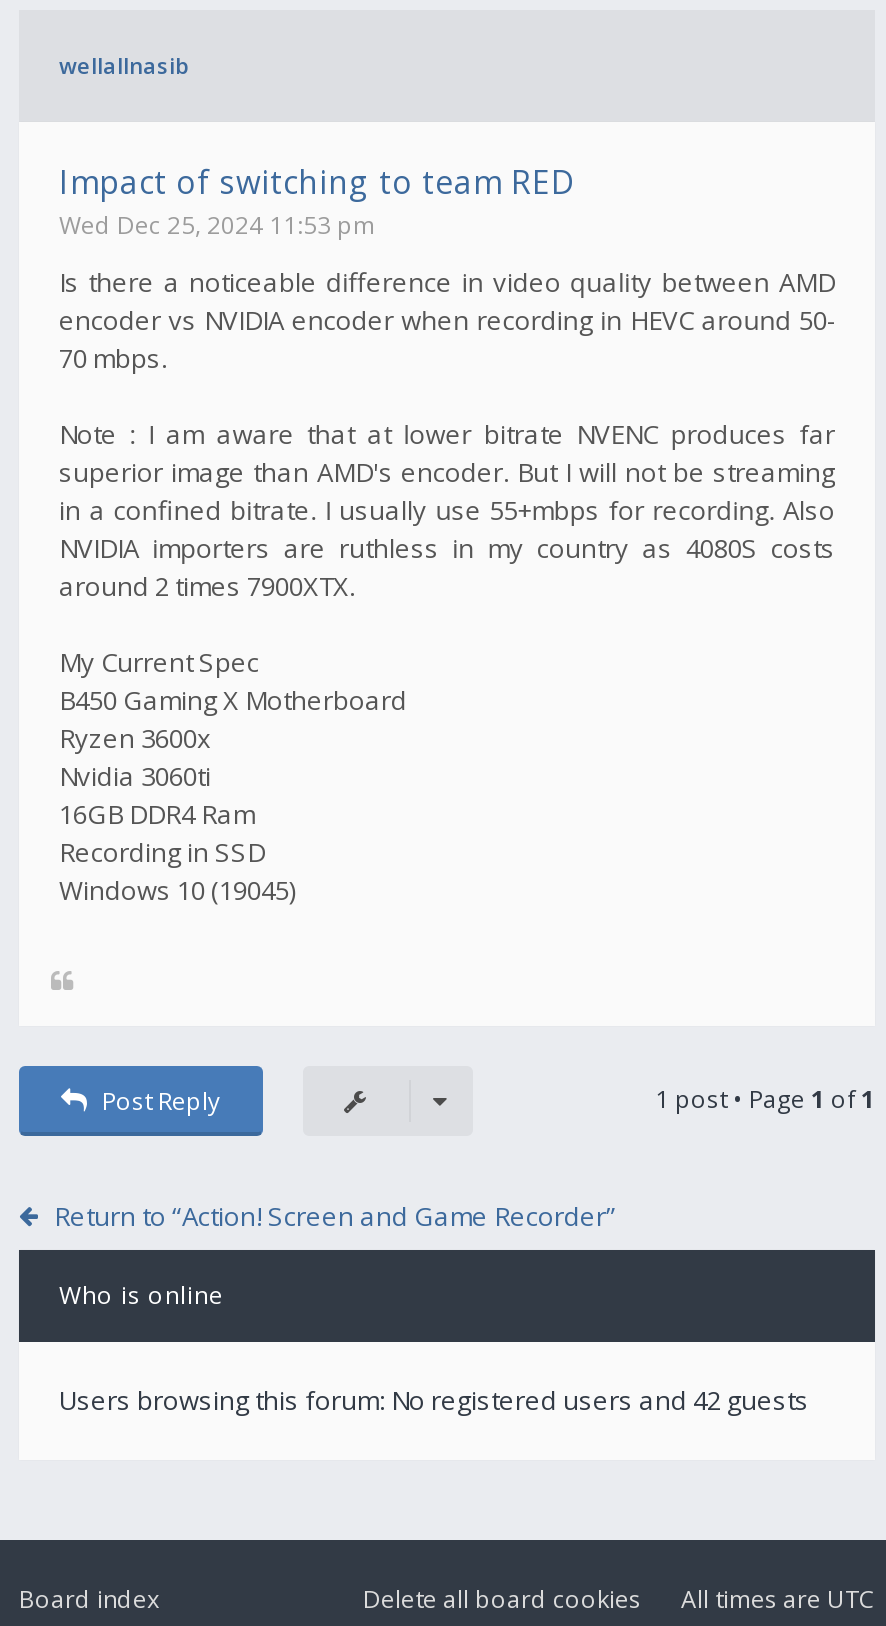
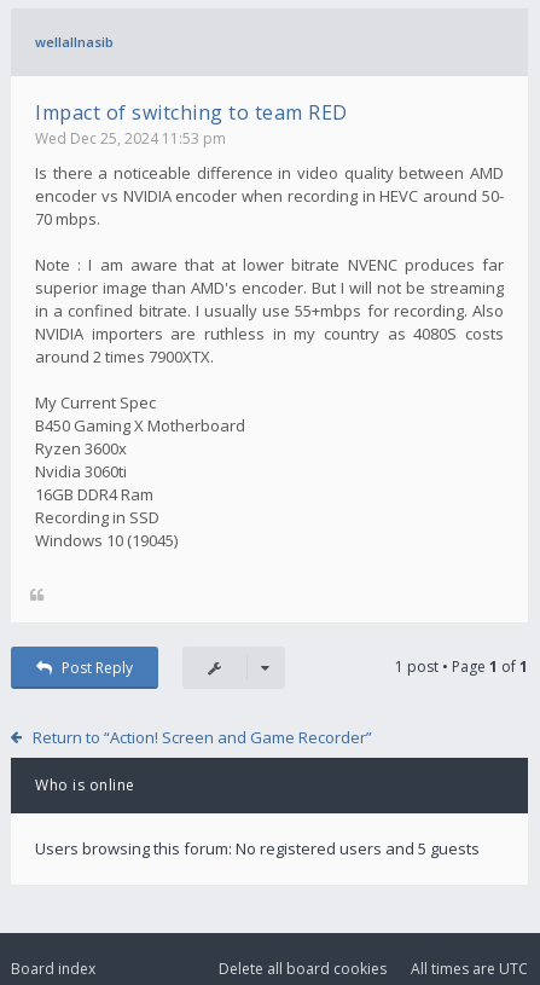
- Users browsing this forum: No registered users and 42 guests
+ Users browsing this forum: No registered users and 5 guests
